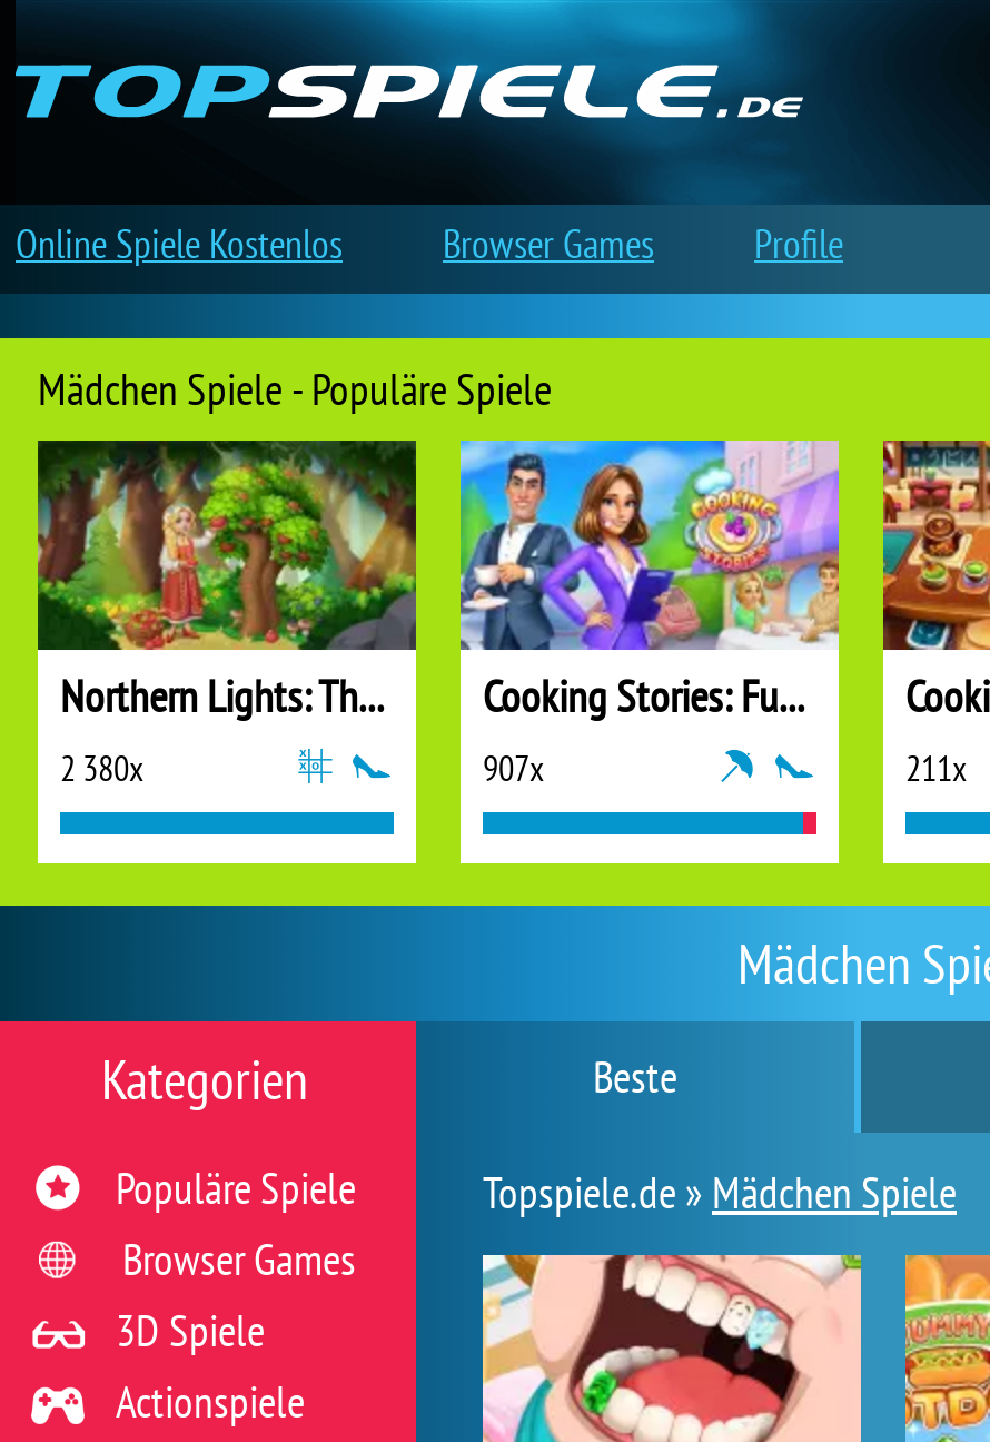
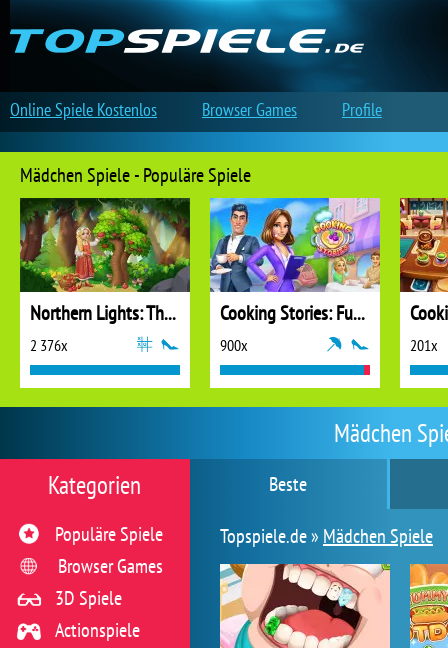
- 2 380x
+ 2 376x

- 907x
+ 900x

- 211x
+ 201x
